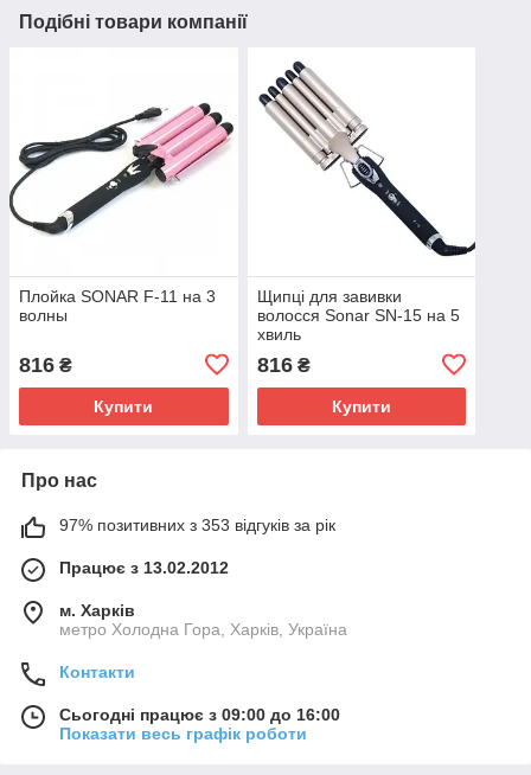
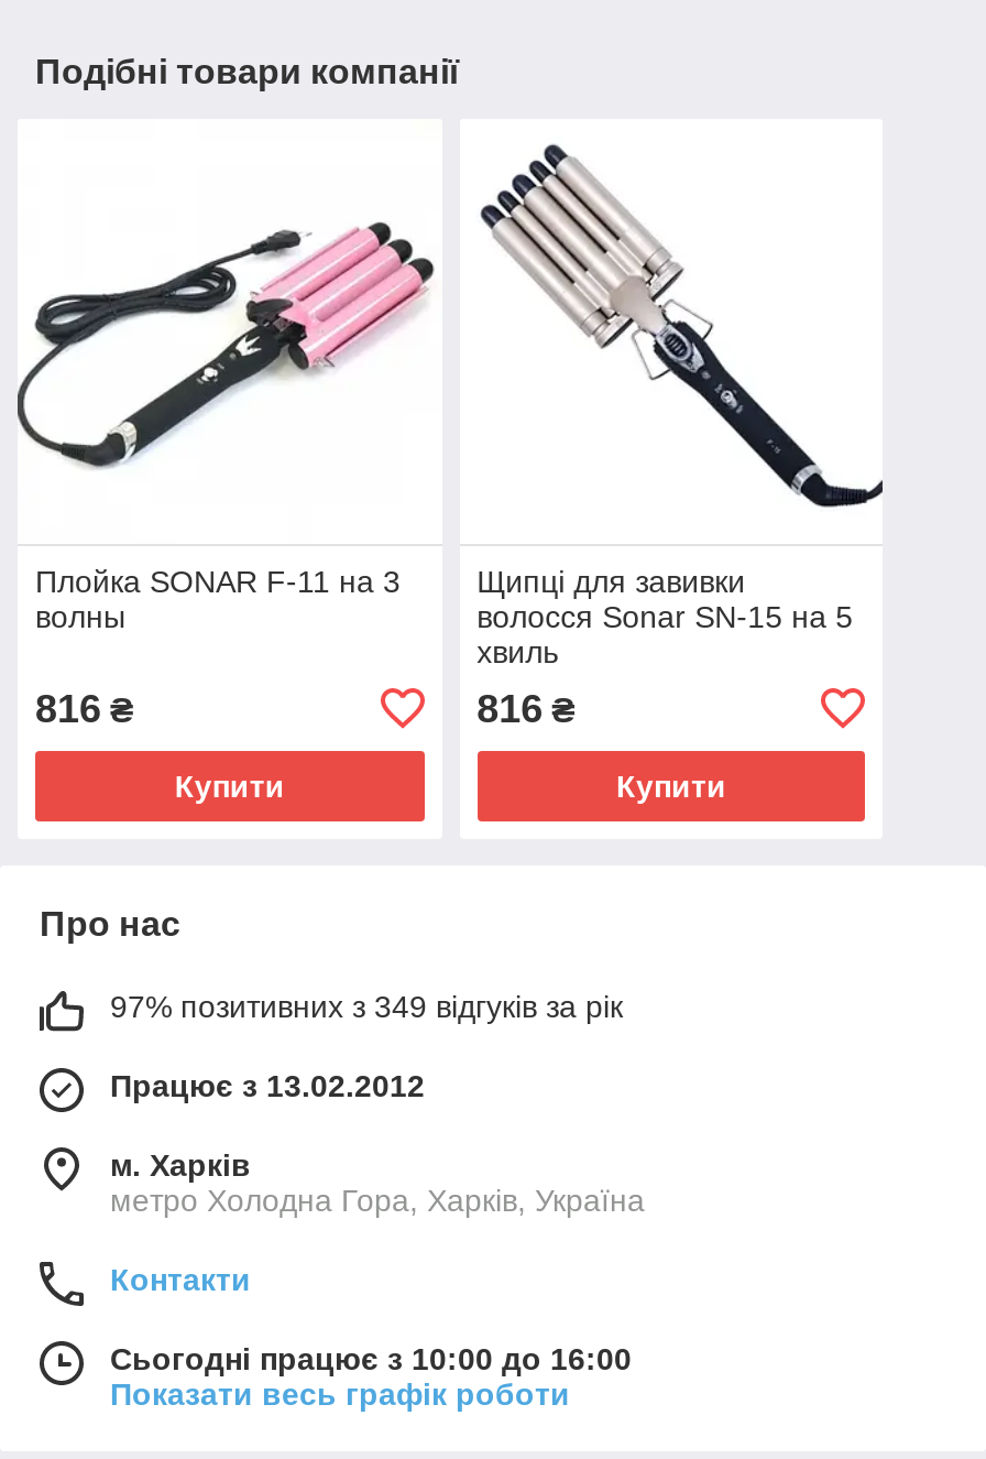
- 97% позитивних з 353 відгуків за рік
+ 97% позитивних з 349 відгуків за рік

- Сьогодні працює з 09:00 до 16:00
+ Сьогодні працює з 10:00 до 16:00
